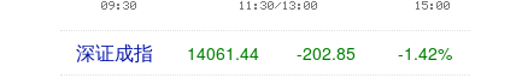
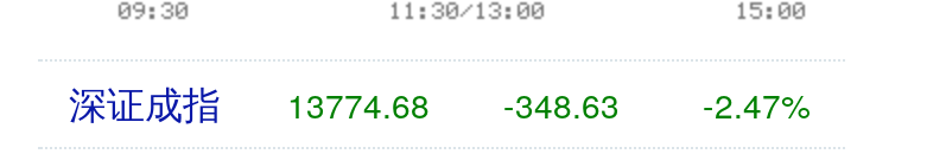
- 14061.44
+ 13774.68

- -202.85
+ -348.63

- -1.42%
+ -2.47%
